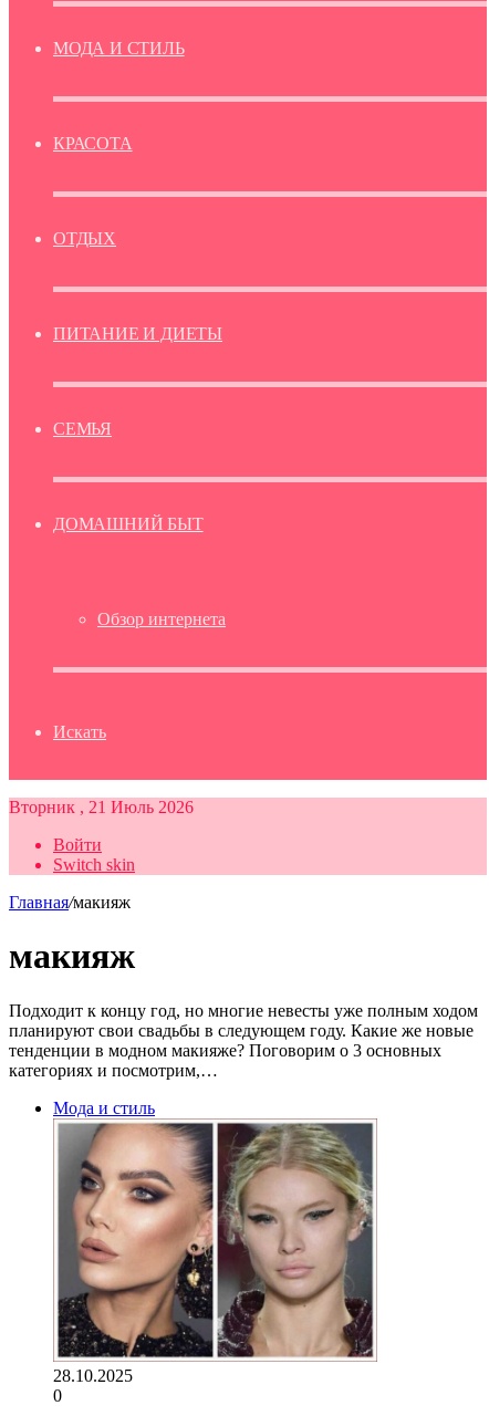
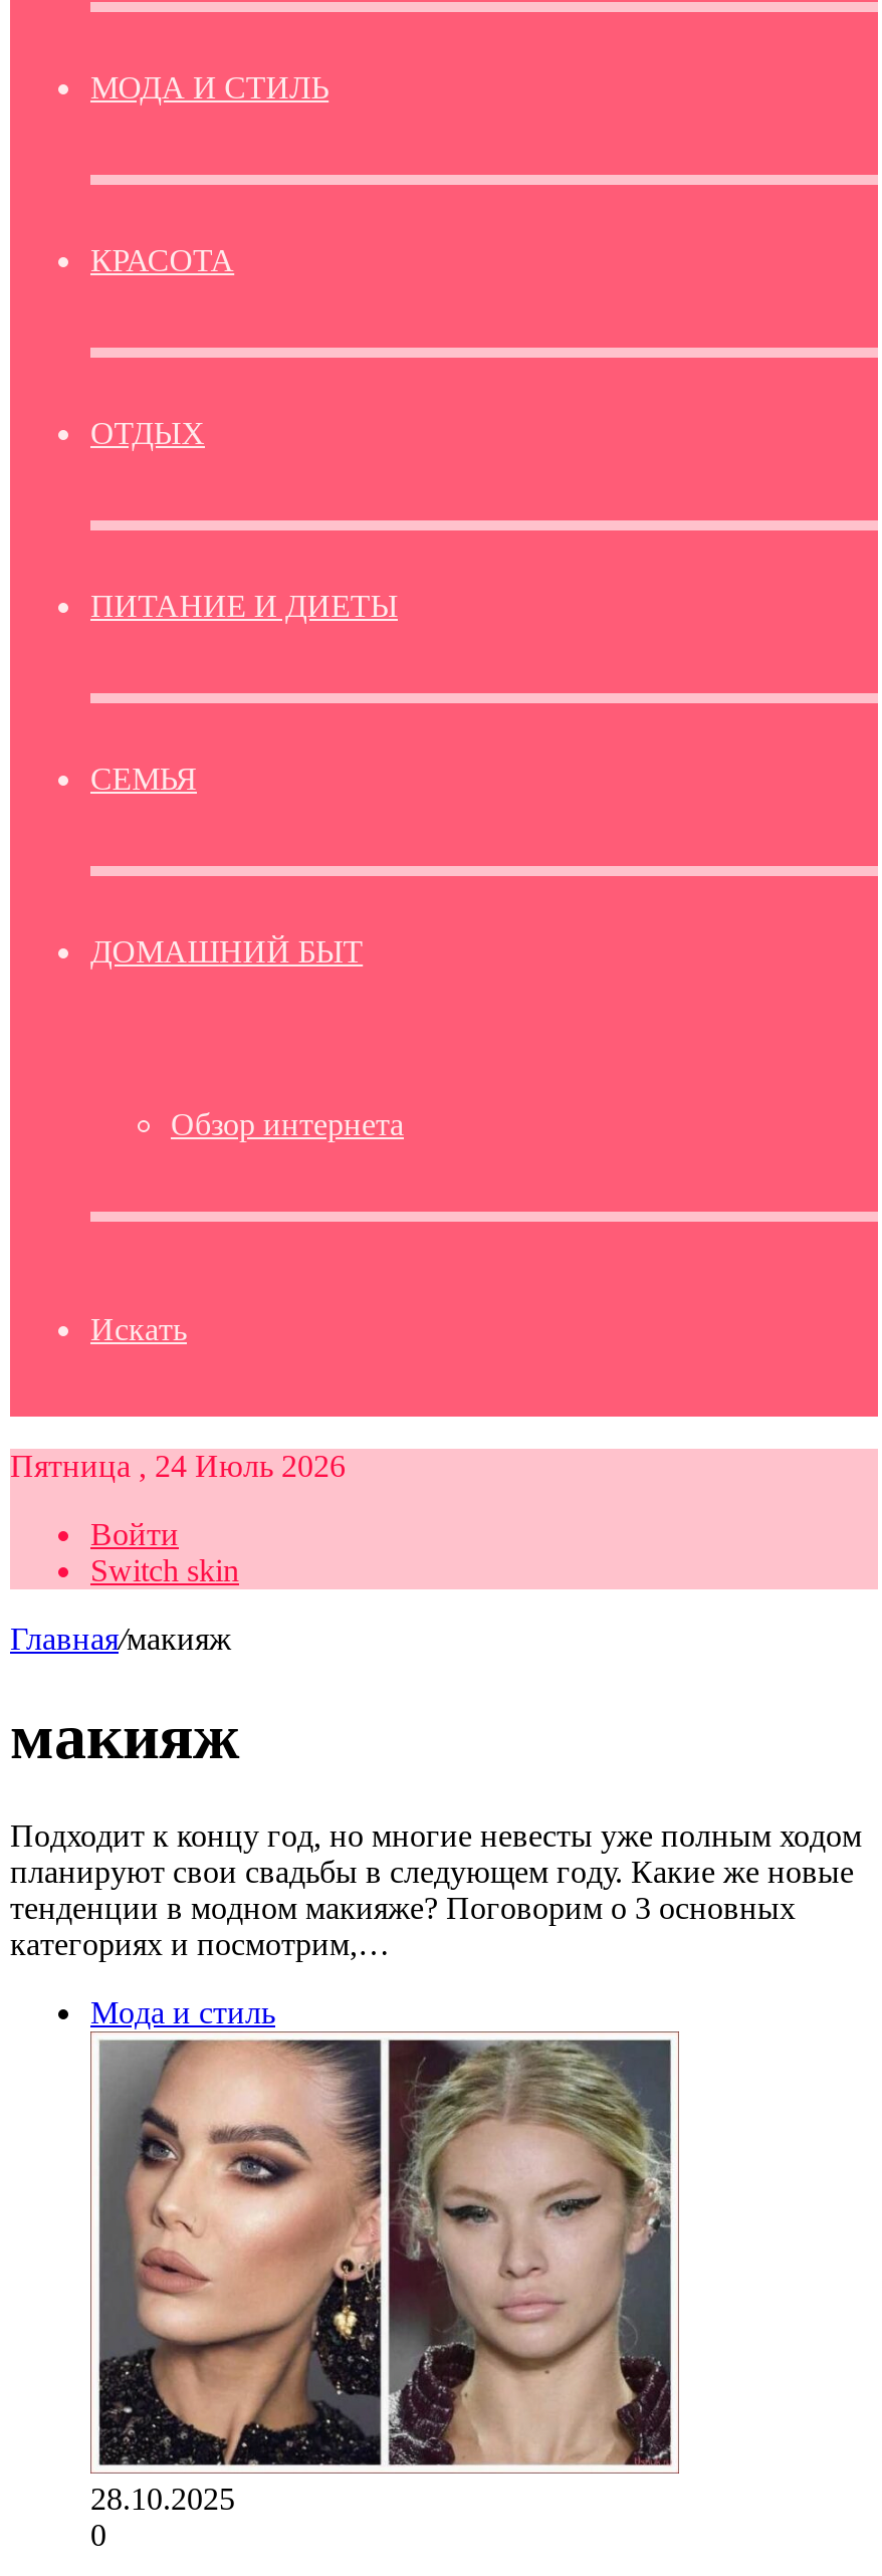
- Вторник , 21 Июль 2026
+ Пятница , 24 Июль 2026
